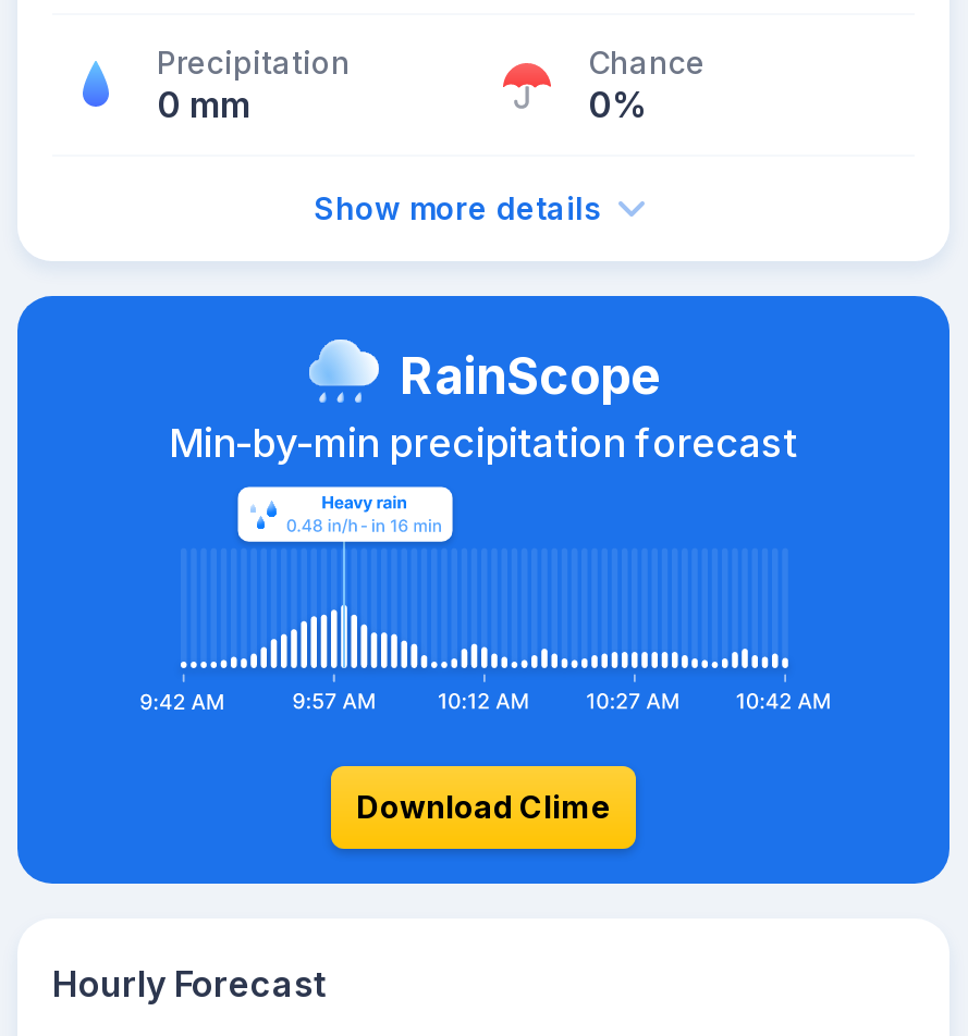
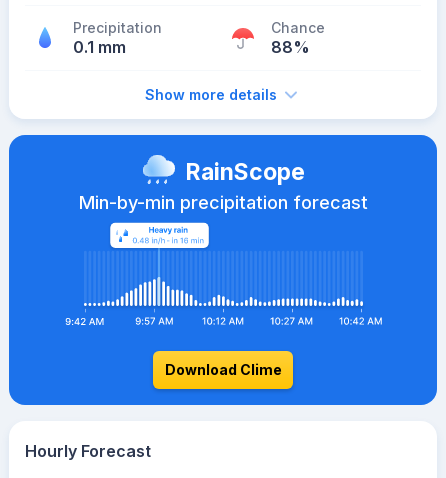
- 0 mm
+ 0.1 mm

- 0%
+ 88%
